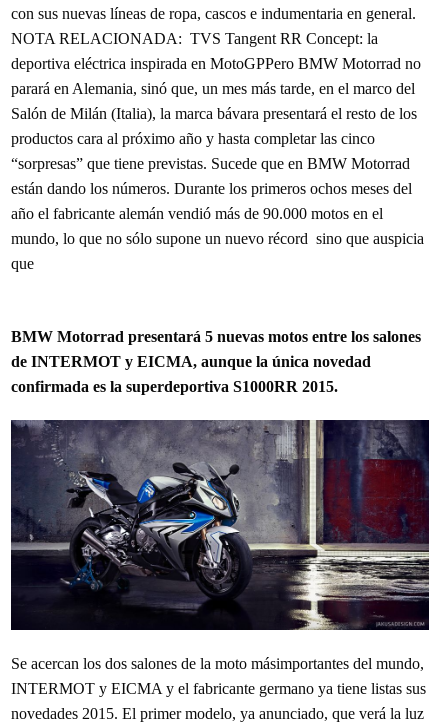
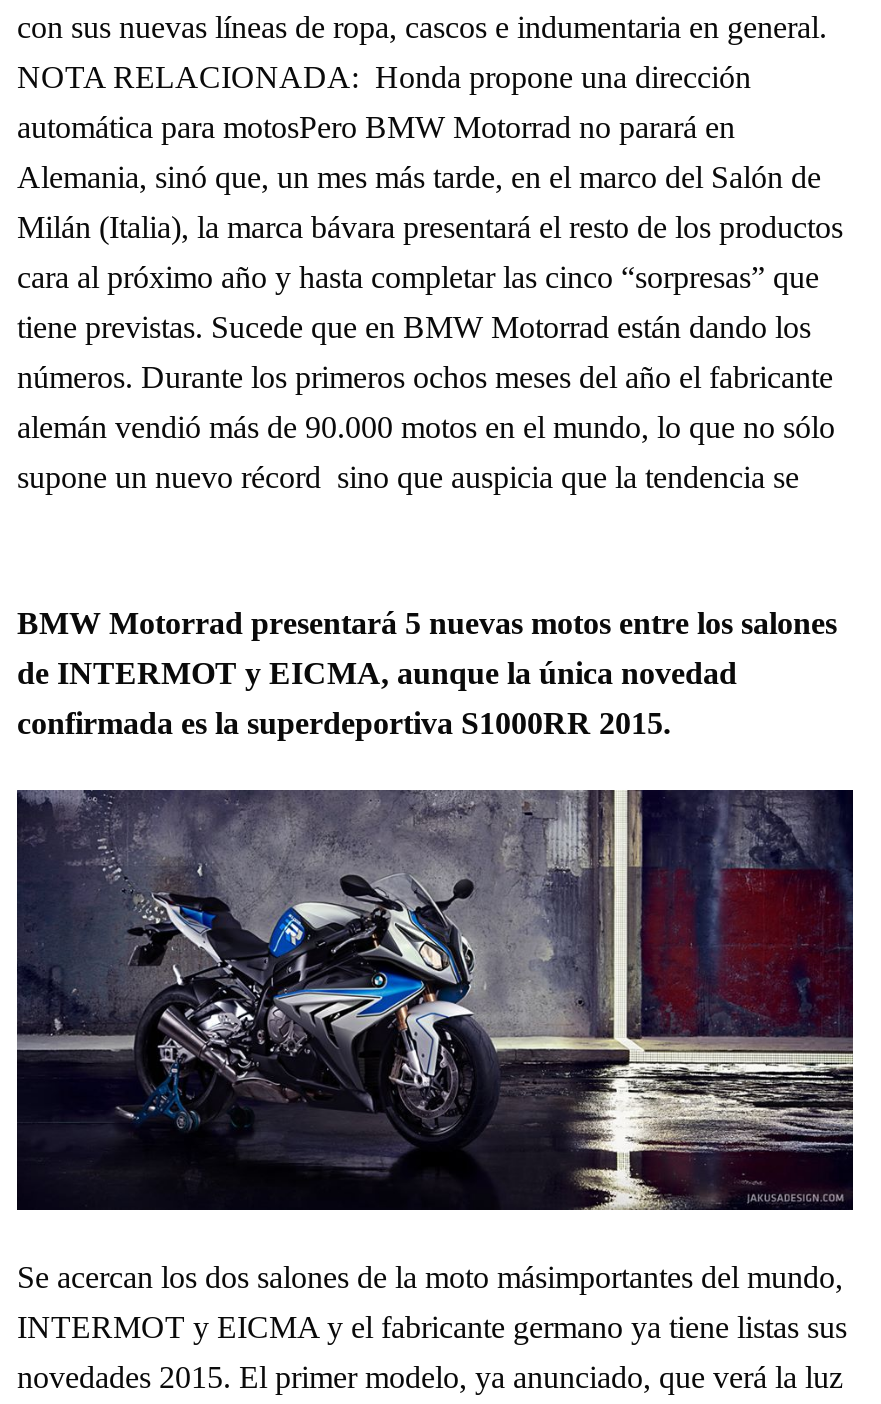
- NOTA RELACIONADA: TVS Tangent RR Concept: la
- deportiva eléctrica inspirada en MotoGPPero BMW Motorrad no
- parará en Alemania, sinó que, un mes más tarde, en el marco del
- Salón de Milán (Italia), la marca bávara presentará el resto de los
- productos cara al próximo año y hasta completar las cinco
- “sorpresas” que tiene previstas. Sucede que en BMW Motorrad
- están dando los números. Durante los primeros ochos meses del
- año el fabricante alemán vendió más de 90.000 motos en el
- mundo, lo que no sólo supone un nuevo récord sino que auspicia
- que
+ NOTA RELACIONADA: Honda propone una dirección
+ automática para motosPero BMW Motorrad no parará en
+ Alemania, sinó que, un mes más tarde, en el marco del Salón de
+ Milán (Italia), la marca bávara presentará el resto de los productos
+ cara al próximo año y hasta completar las cinco “sorpresas” que
+ tiene previstas. Sucede que en BMW Motorrad están dando los
+ números. Durante los primeros ochos meses del año el fabricante
+ alemán vendió más de 90.000 motos en el mundo, lo que no sólo
+ supone un nuevo récord sino que auspicia que la tendencia se
